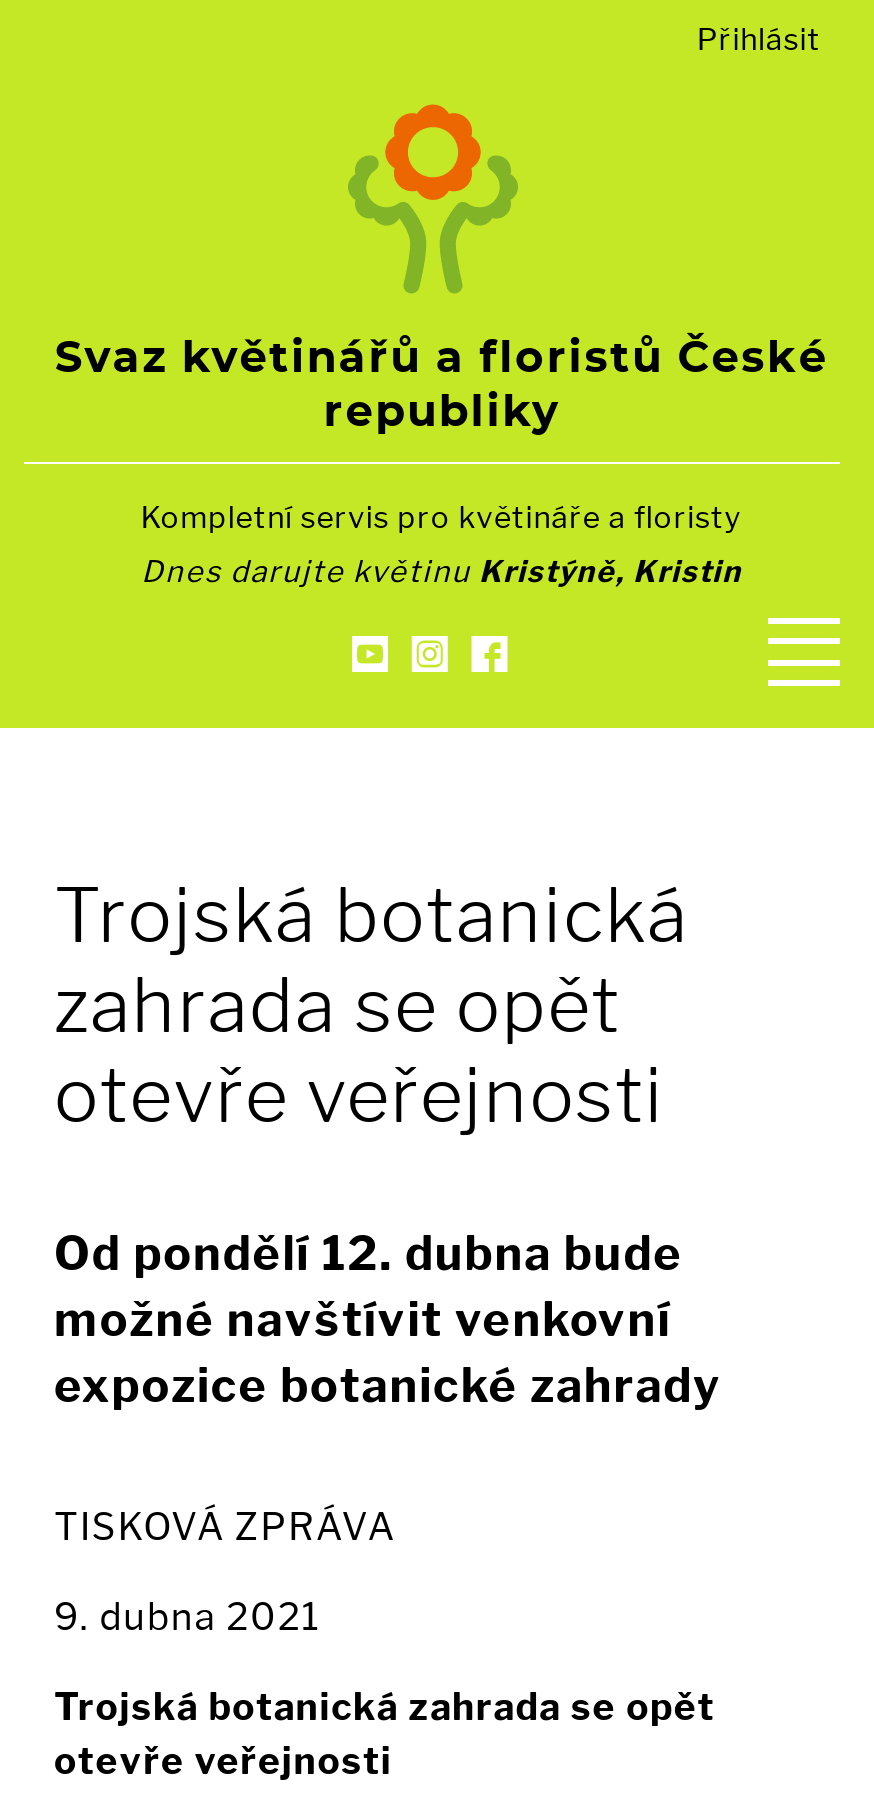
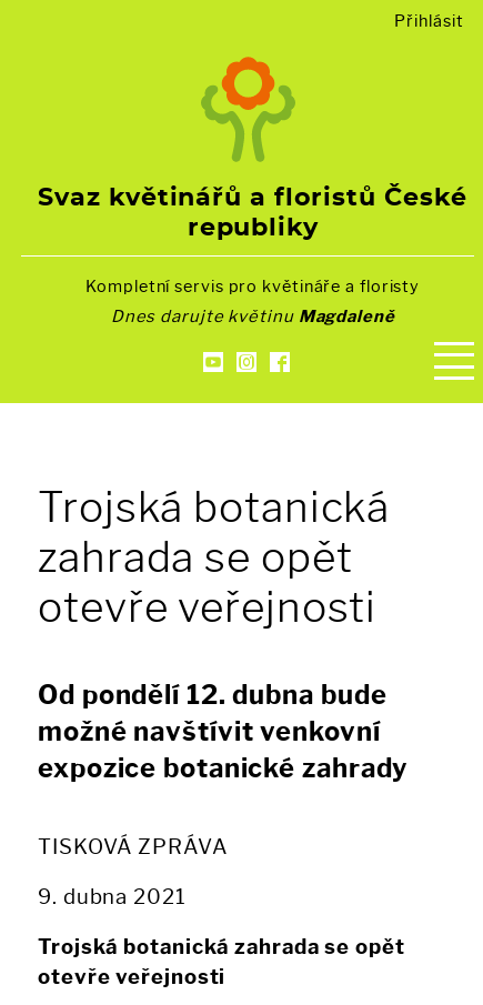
- Dnes darujte květinu Kristýně, Kristin
+ Dnes darujte květinu Magdaleně
